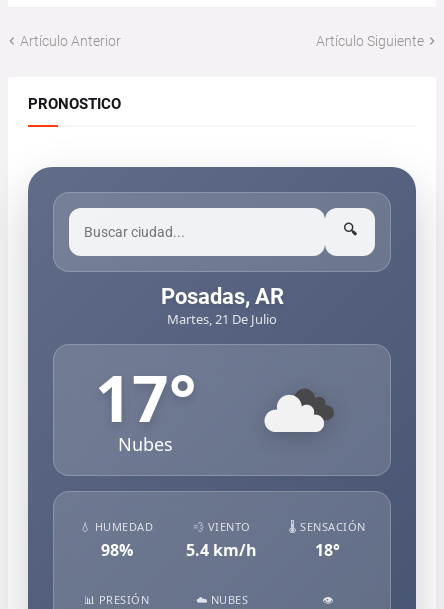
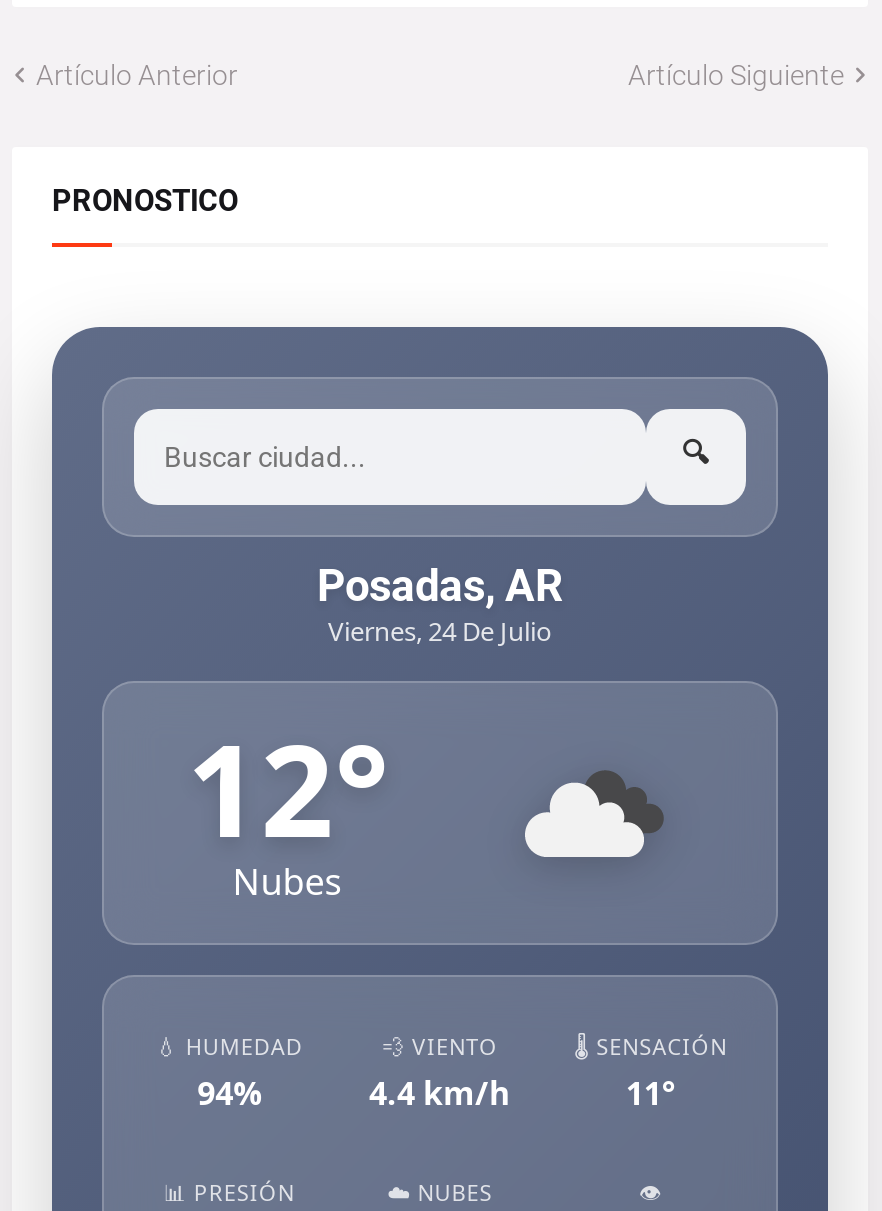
- Martes, 21 De Julio
+ Viernes, 24 De Julio

- 17°
+ 12°

- 98%
+ 94%

- 5.4 km/h
+ 4.4 km/h

- 18°
+ 11°
